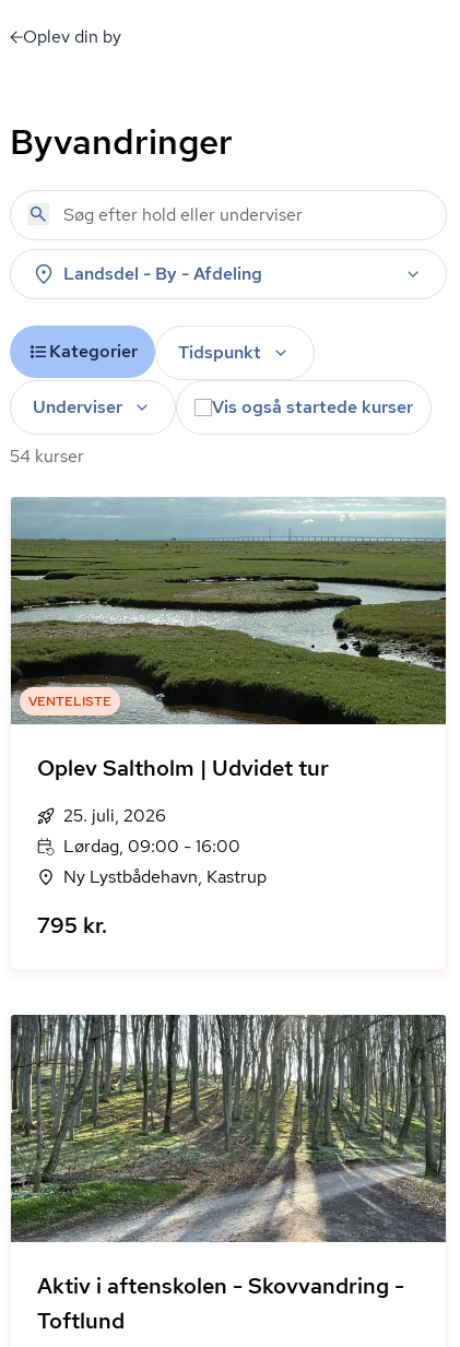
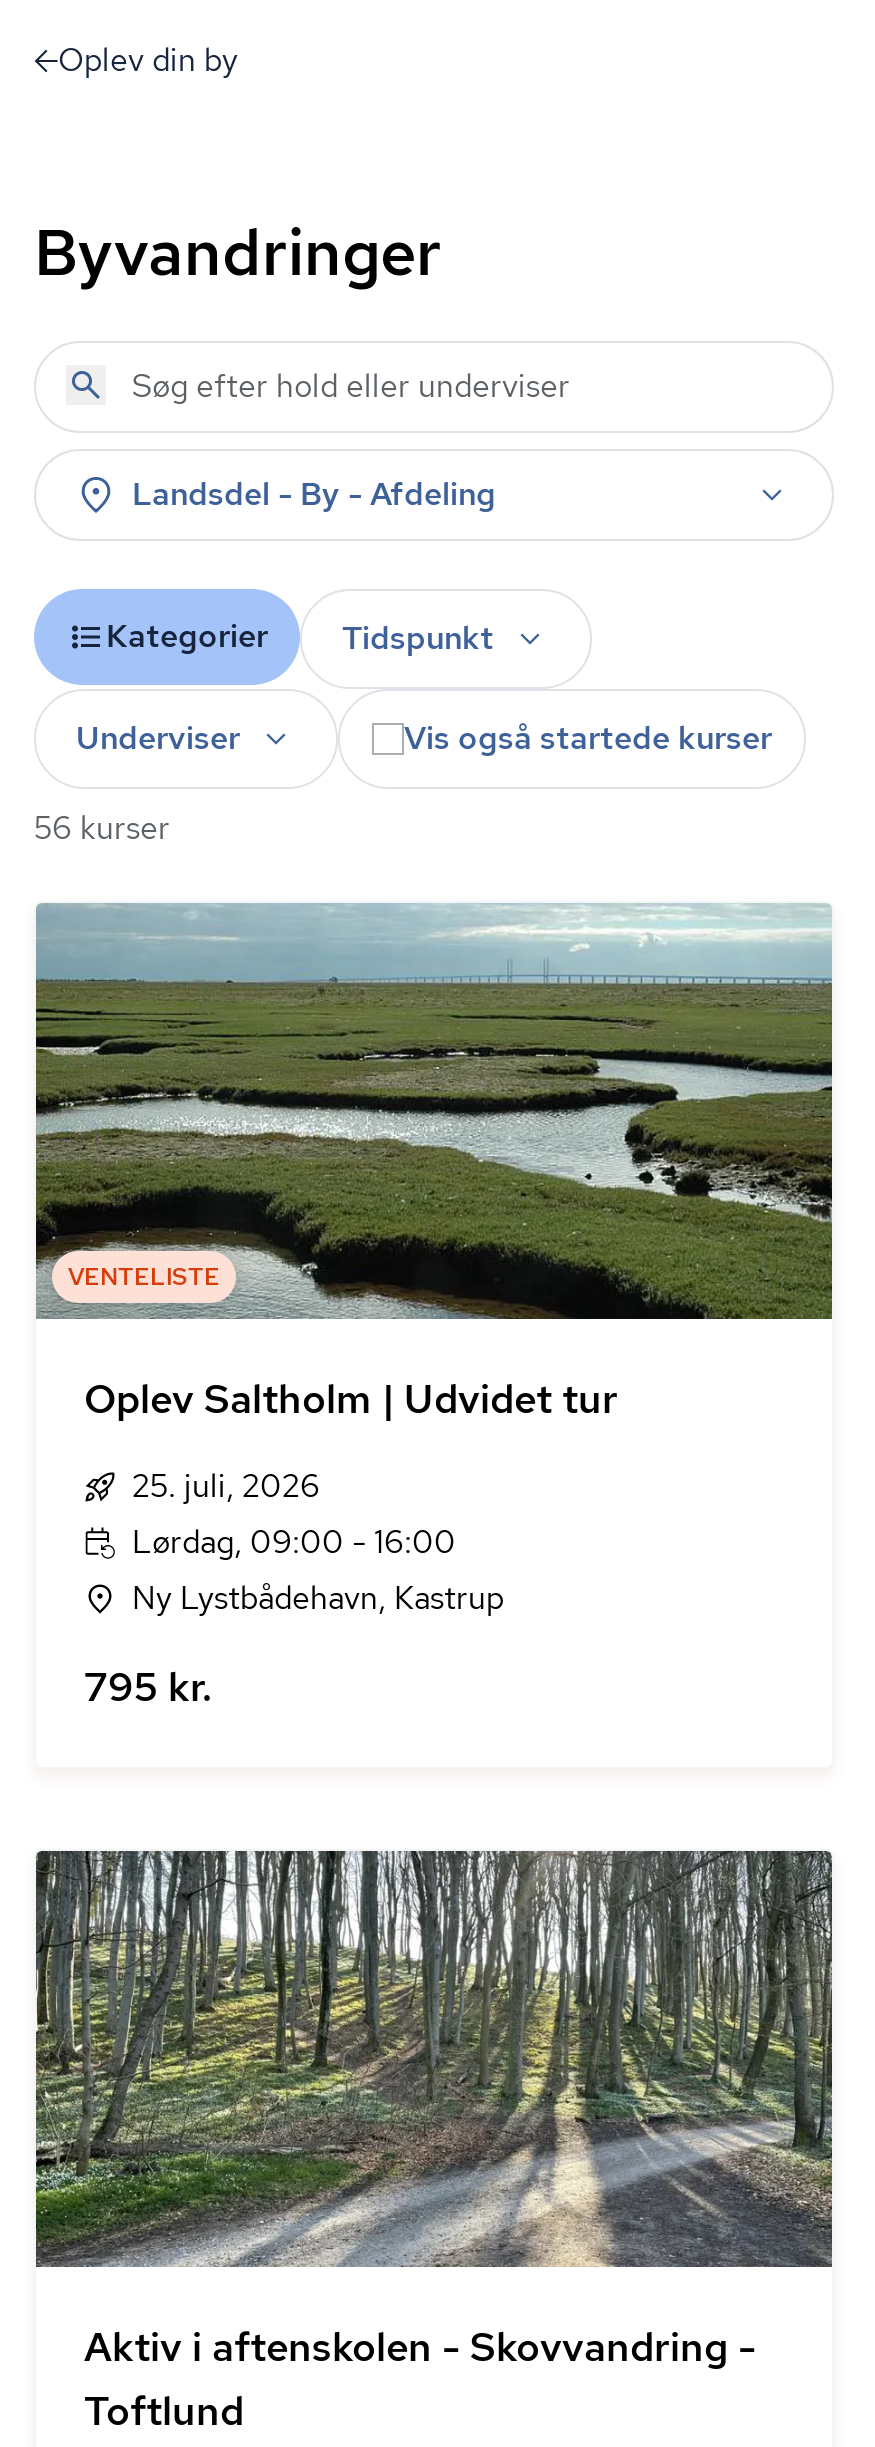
- 54 kurser
+ 56 kurser
